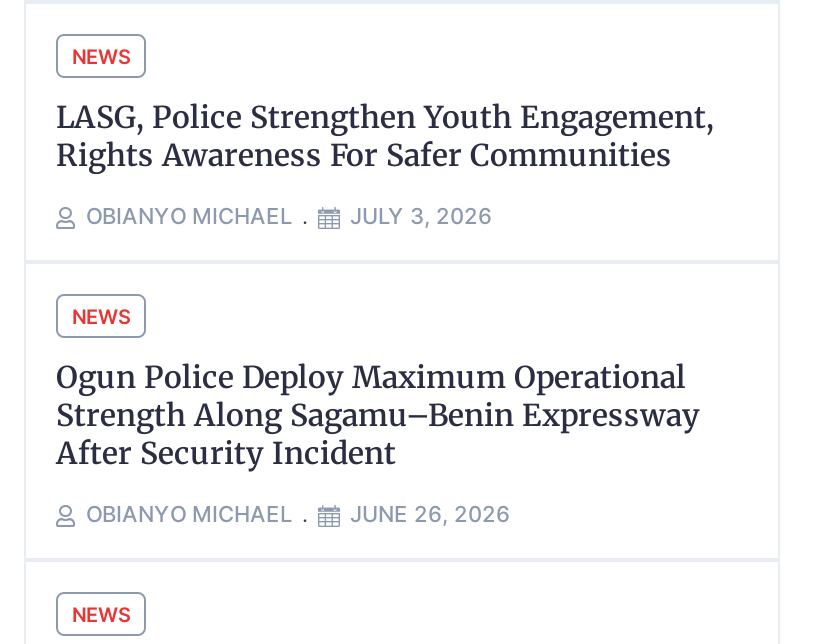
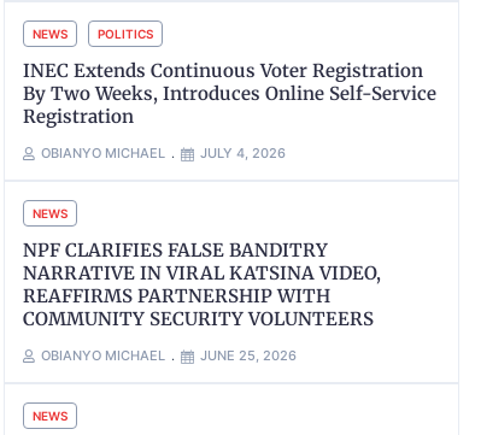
- LASG, Police Strengthen Youth Engagement,
- Rights Awareness For Safer Communities
+ POLITICS
+ INEC Extends Continuous Voter Registration
+ By Two Weeks, Introduces Online Self-Service
+ Registration

- JULY 3, 2026
+ JULY 4, 2026

- Ogun Police Deploy Maximum Operational
- Strength Along Sagamu–Benin Expressway
- After Security Incident
+ NPF CLARIFIES FALSE BANDITRY
+ NARRATIVE IN VIRAL KATSINA VIDEO,
+ REAFFIRMS PARTNERSHIP WITH
+ COMMUNITY SECURITY VOLUNTEERS

- JUNE 26, 2026
+ JUNE 25, 2026
